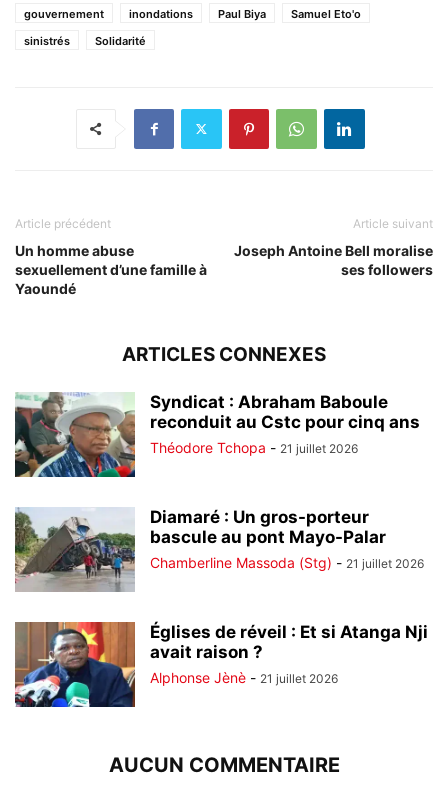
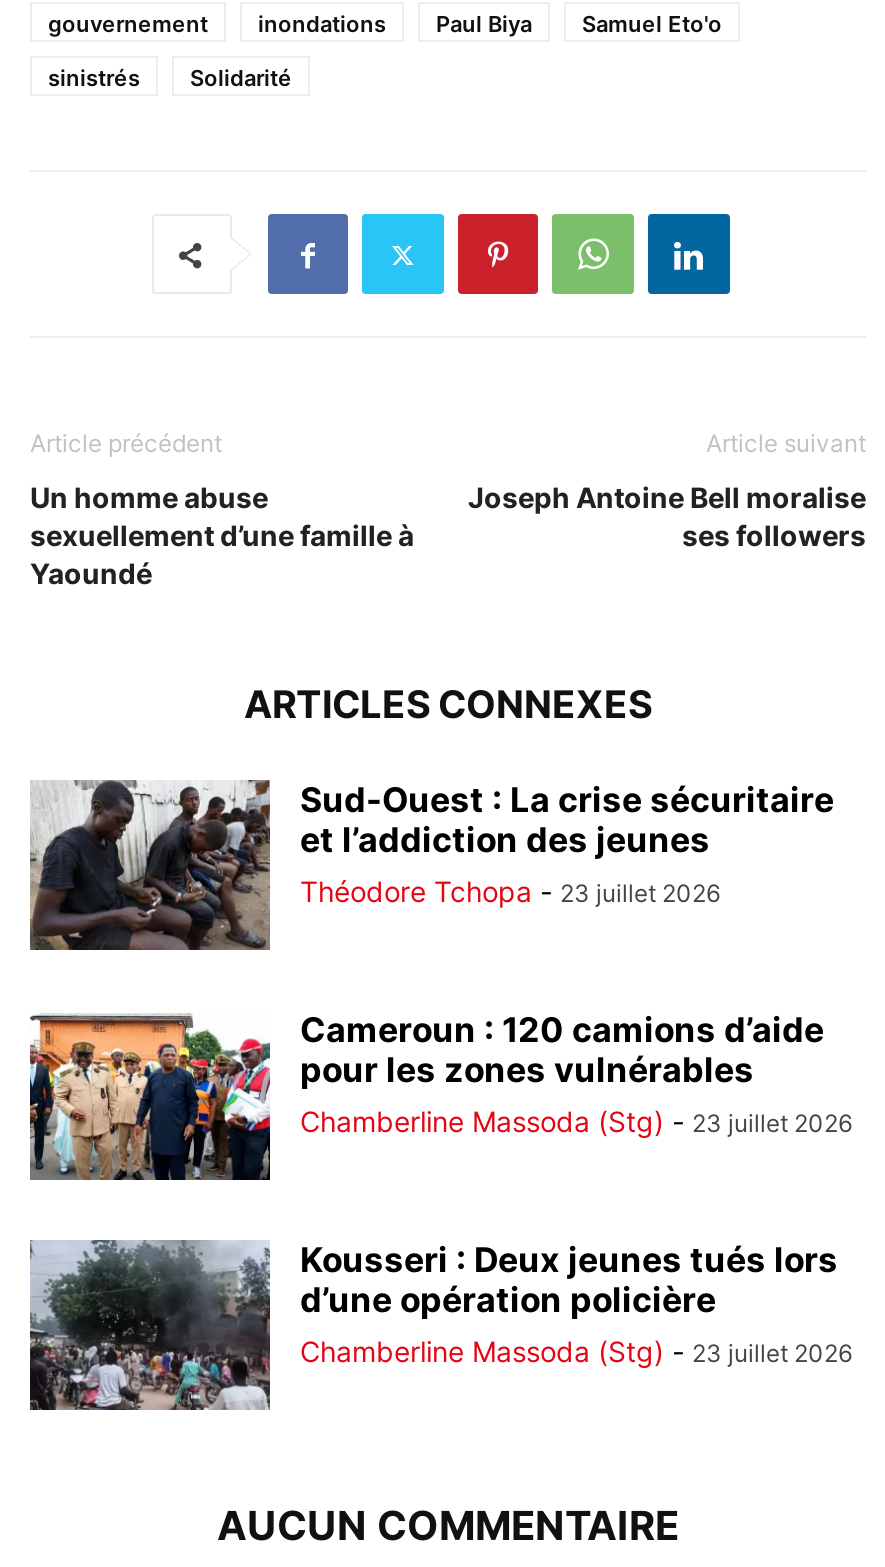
- [image]
- Syndicat : Abraham Baboule
- reconduit au Cstc pour cinq ans
- Théodore Tchopa - 21 juillet 2026
+ [image]
+ Sud-Ouest : La crise sécuritaire
+ et l’addiction des jeunes
+ Théodore Tchopa - 23 juillet 2026

- [image]
- Diamaré : Un gros-porteur
- bascule au pont Mayo-Palar
- Chamberline Massoda (Stg) - 21 juillet 2026
+ [image]
+ Cameroun : 120 camions d’aide
+ pour les zones vulnérables
+ Chamberline Massoda (Stg) - 23 juillet 2026

- [image]
- Églises de réveil : Et si Atanga Nji
- avait raison ?
- Alphonse Jènè - 21 juillet 2026
+ [image]
+ Kousseri : Deux jeunes tués lors
+ d’une opération policière
+ Chamberline Massoda (Stg) - 23 juillet 2026
